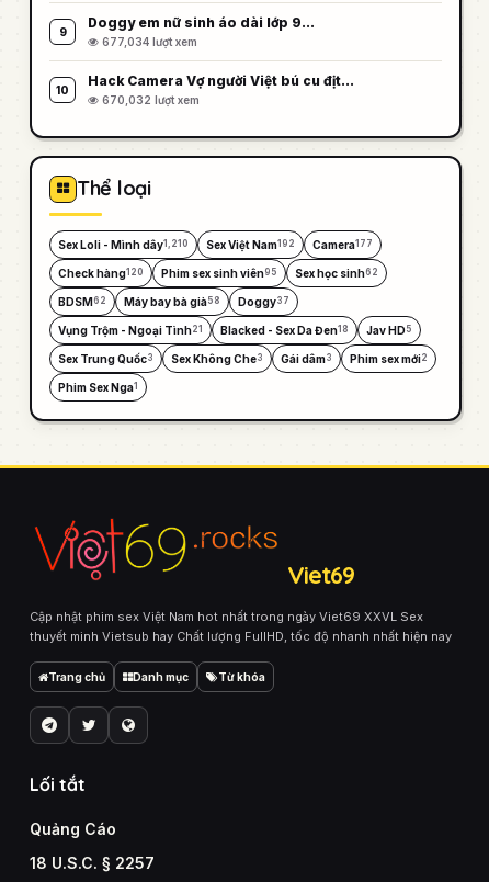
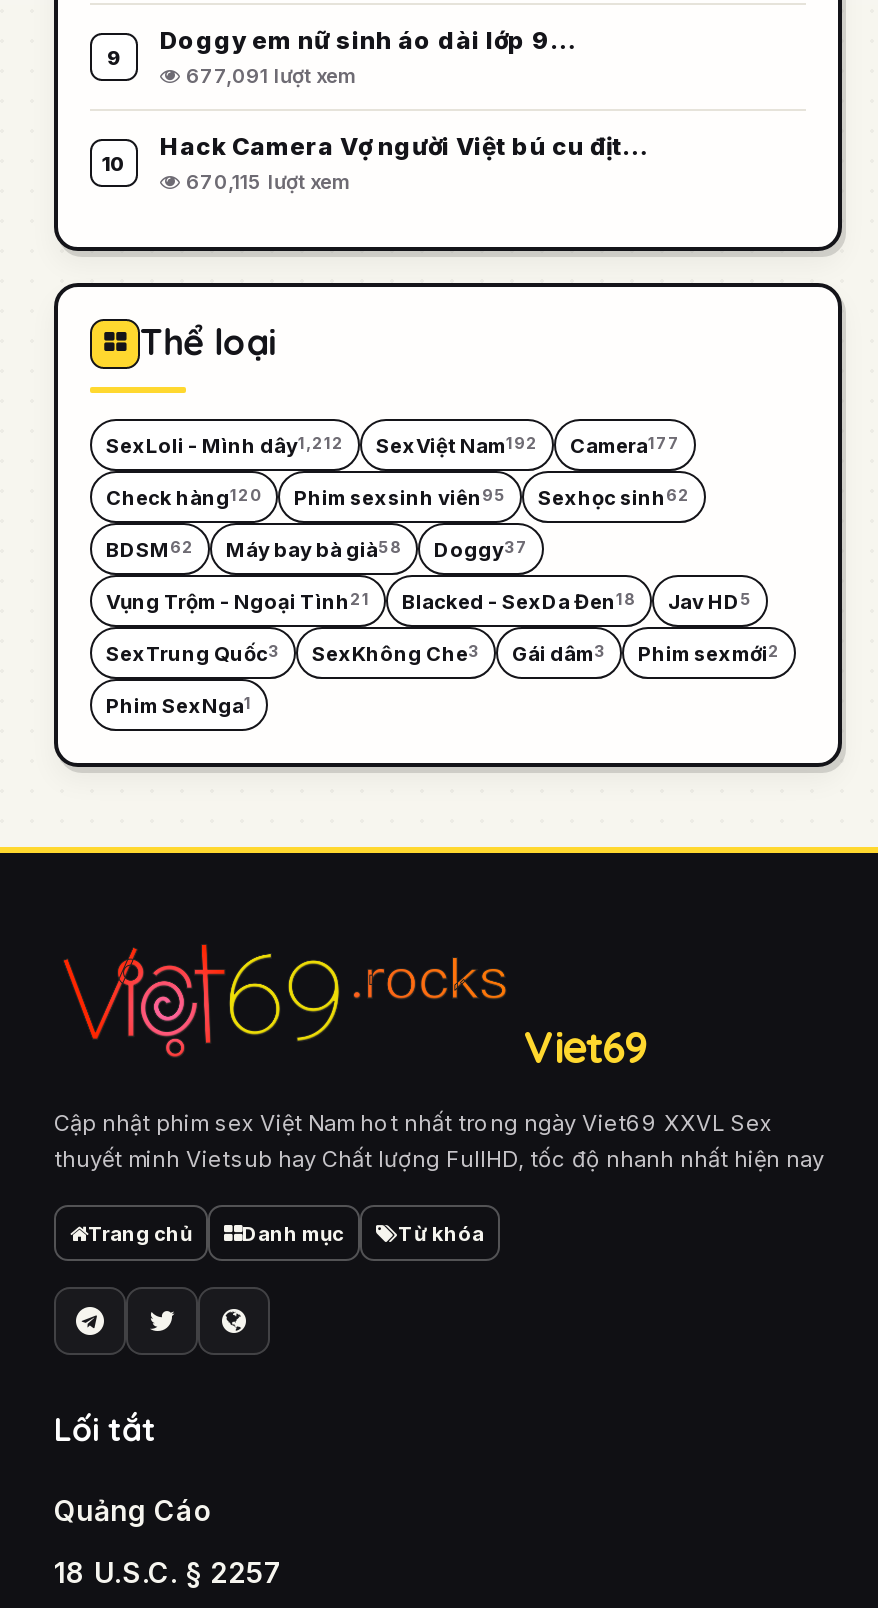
- 677,034 lượt xem
+ 677,091 lượt xem

- 670,032 lượt xem
+ 670,115 lượt xem

- Sex Loli - Mình dây1,210
+ Sex Loli - Mình dây1,212
